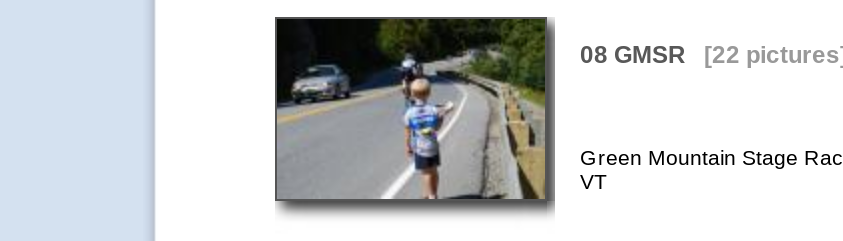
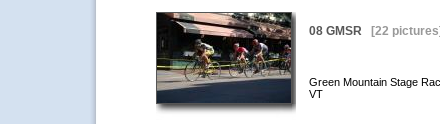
- [image]
+ [image]
